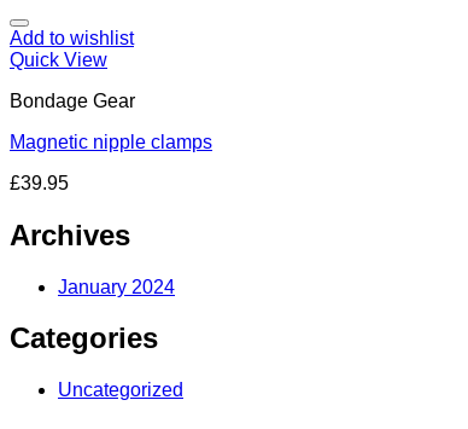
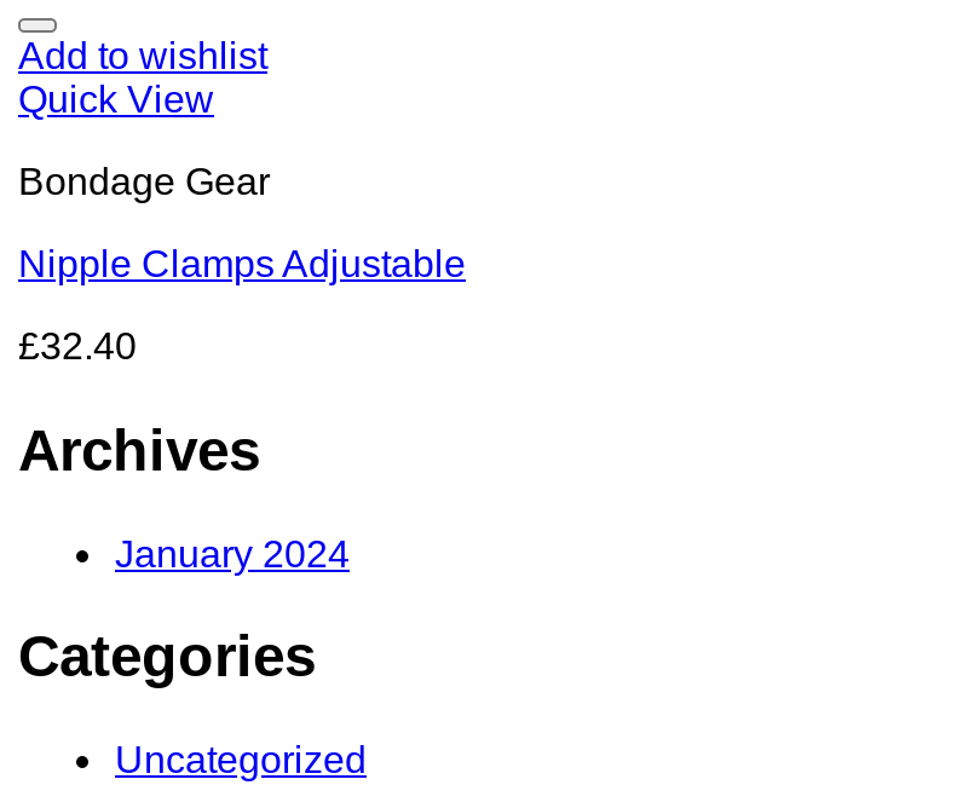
- Magnetic nipple clamps
+ Nipple Clamps Adjustable

- £39.95
+ £32.40
